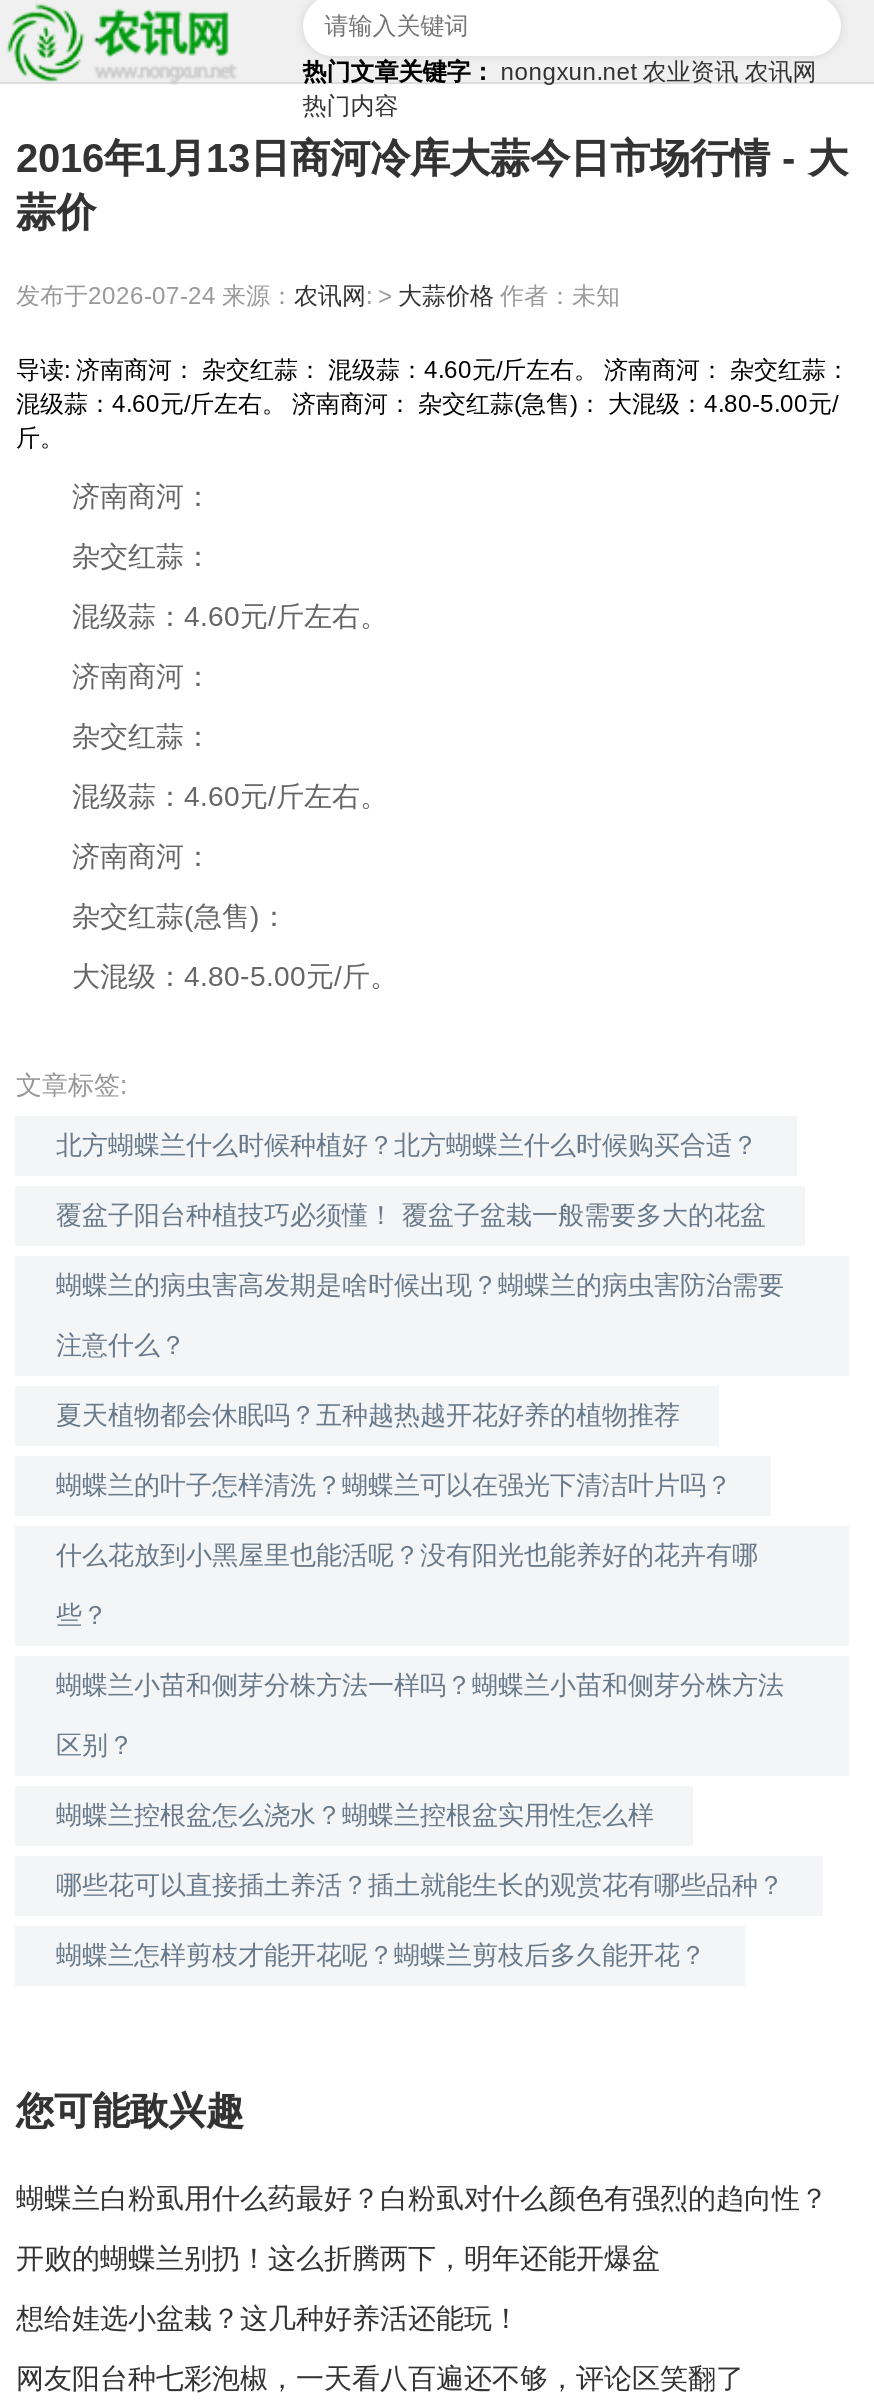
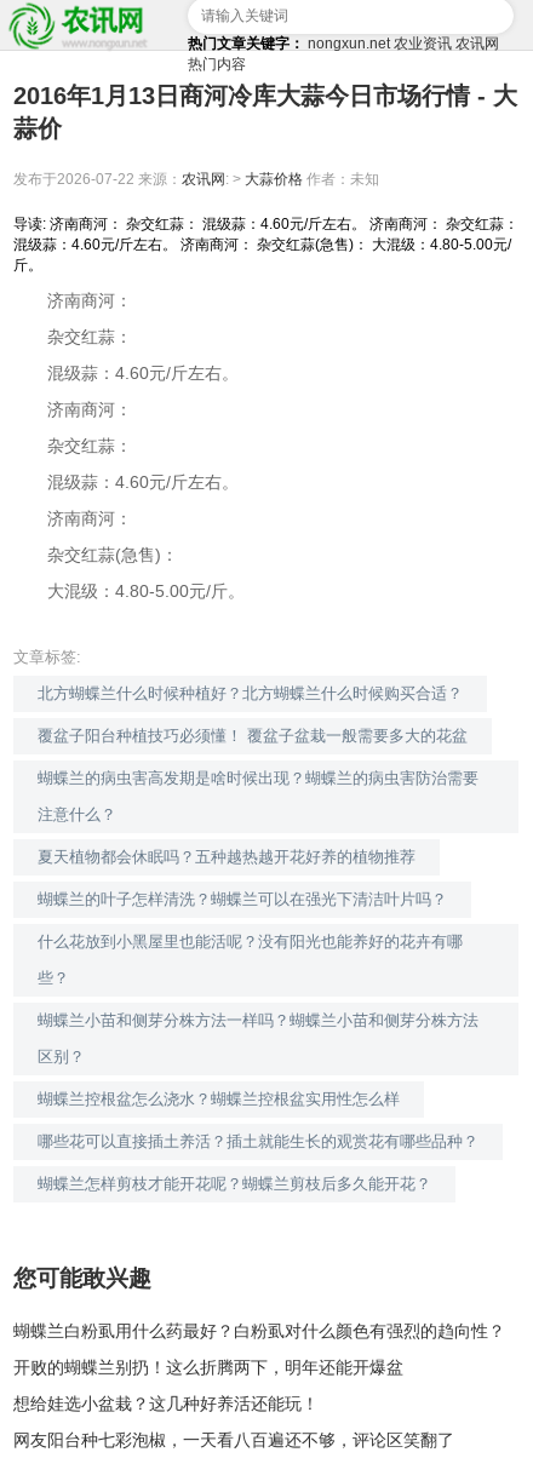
- 发布于2026-07-24 来源：农讯网: >大蒜价格 作者：未知
+ 发布于2026-07-22 来源：农讯网: >大蒜价格 作者：未知
